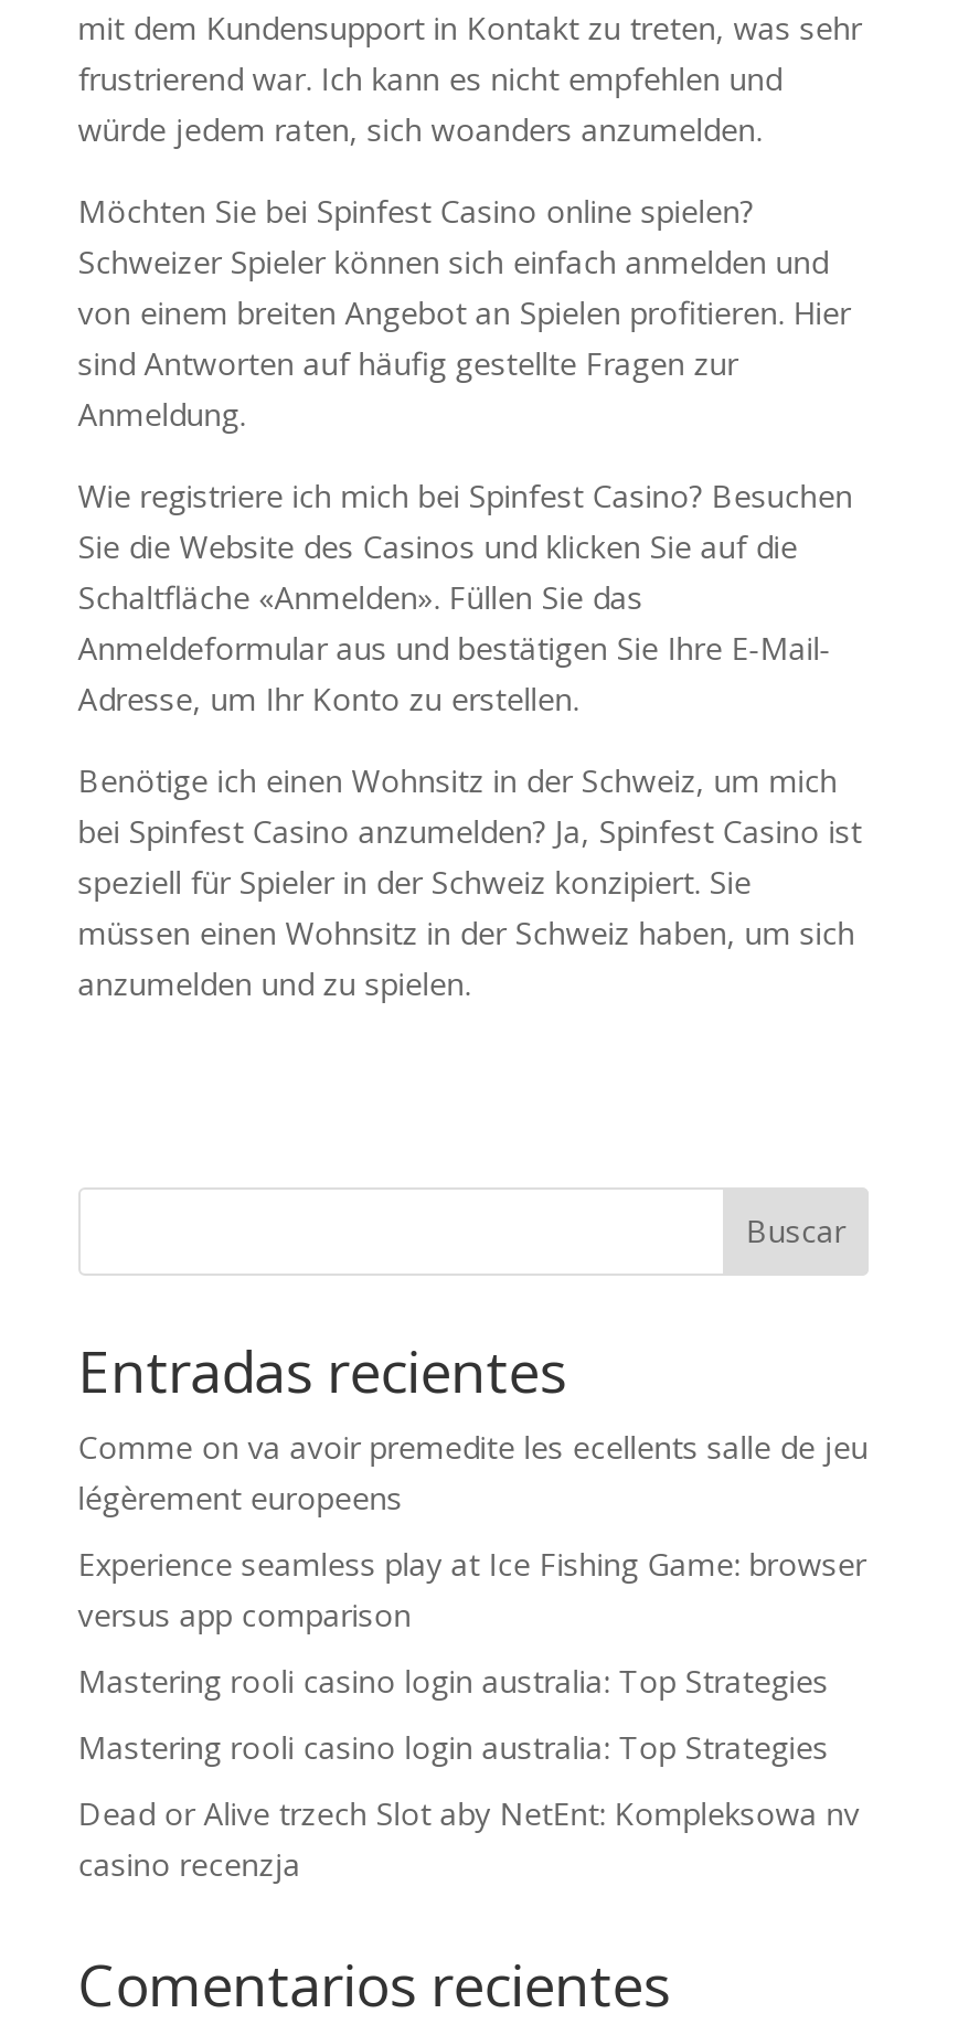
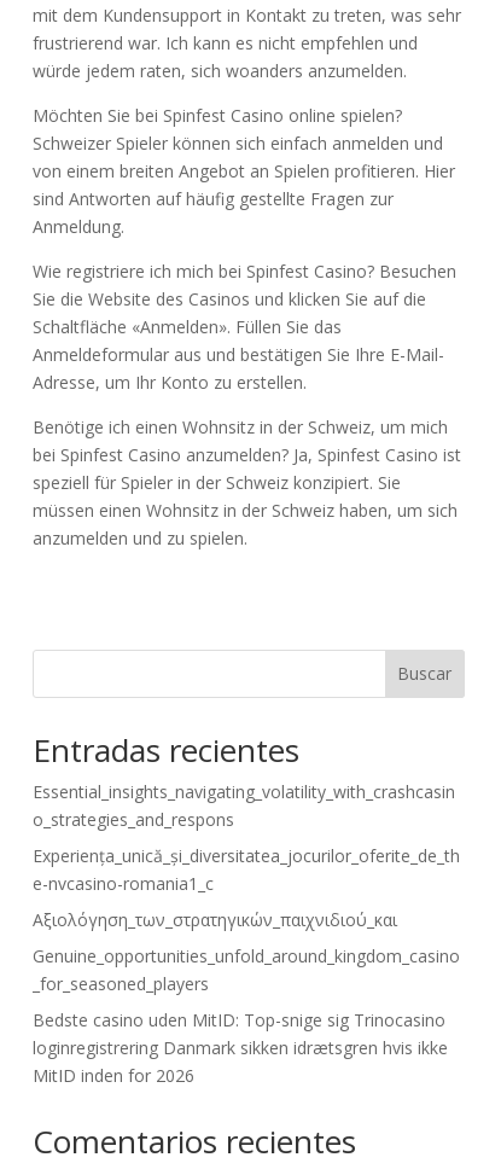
- Comme on va avoir premedite les ecellents salle de jeu
- légèrement europeens
+ Essential_insights_navigating_volatility_with_crashcasin
+ o_strategies_and_respons

- Experience seamless play at Ice Fishing Game: browser
- versus app comparison
+ Experiența_unică_și_diversitatea_jocurilor_oferite_de_th
+ e-nvcasino-romania1_c

- Mastering rooli casino login australia: Top Strategies
+ Αξιολόγηση_των_στρατηγικών_παιχνιδιού_και

- Mastering rooli casino login australia: Top Strategies
+ Genuine_opportunities_unfold_around_kingdom_casino
+ _for_seasoned_players

- Dead or Alive trzech Slot aby NetEnt: Kompleksowa nv
- casino recenzja
+ Bedste casino uden MitID: Top-snige sig Trinocasino
+ loginregistrering Danmark sikken idrætsgren hvis ikke
+ MitID inden for 2026
